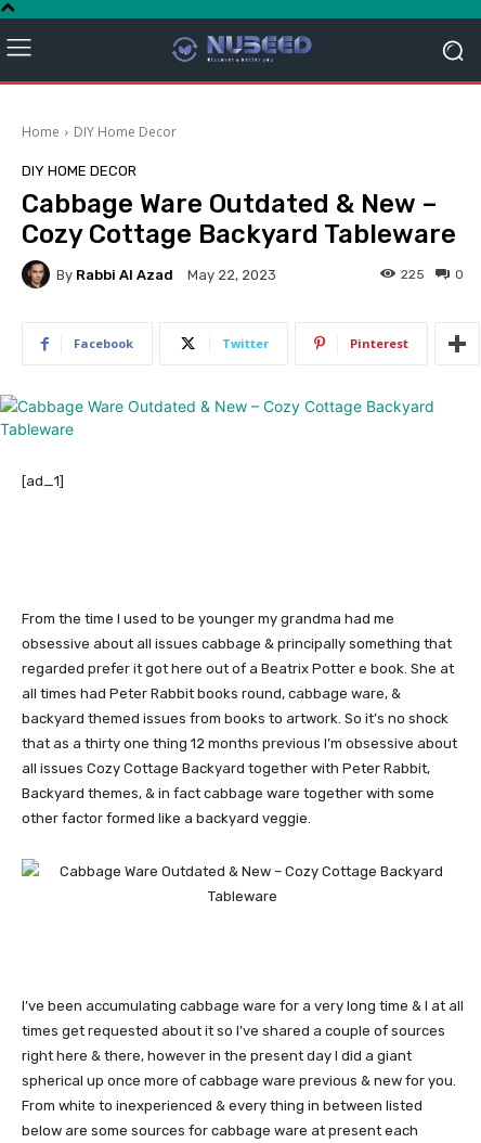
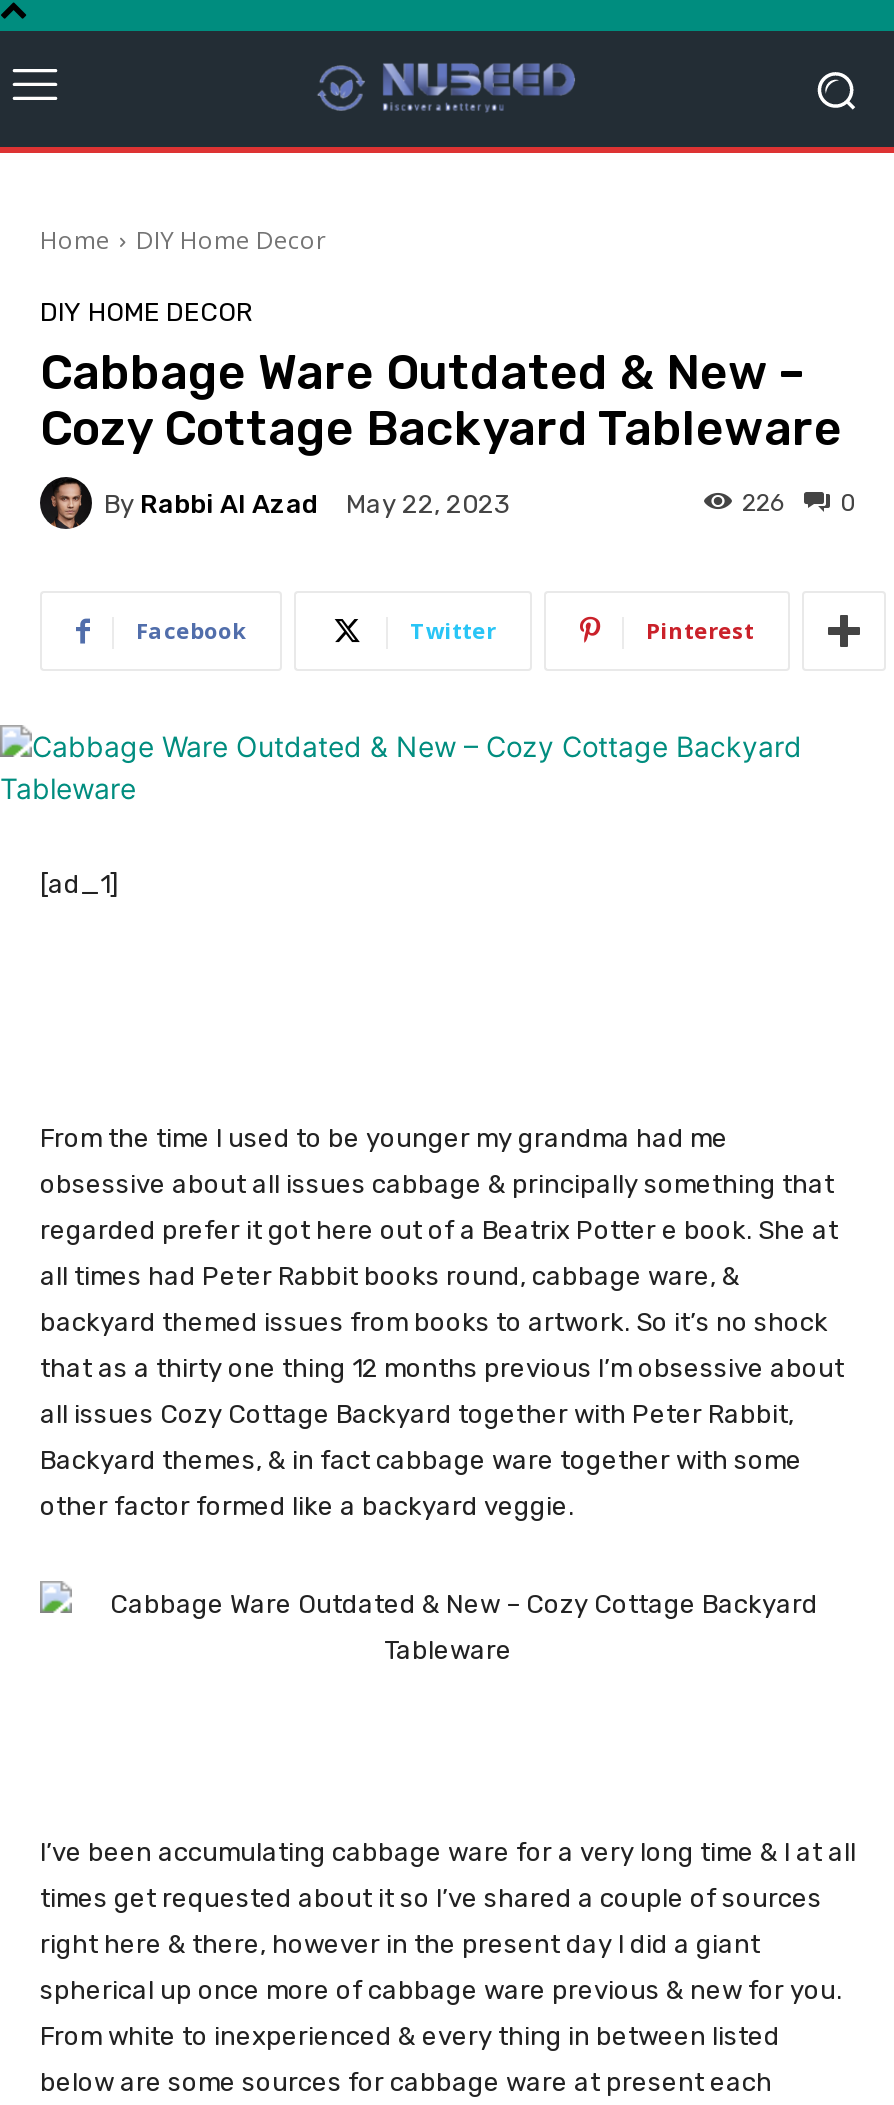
- 225 0
+ 226 0
